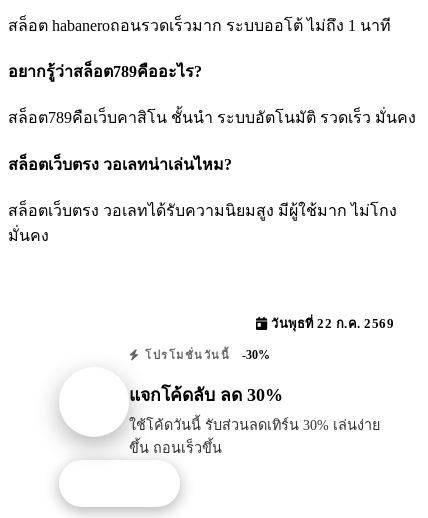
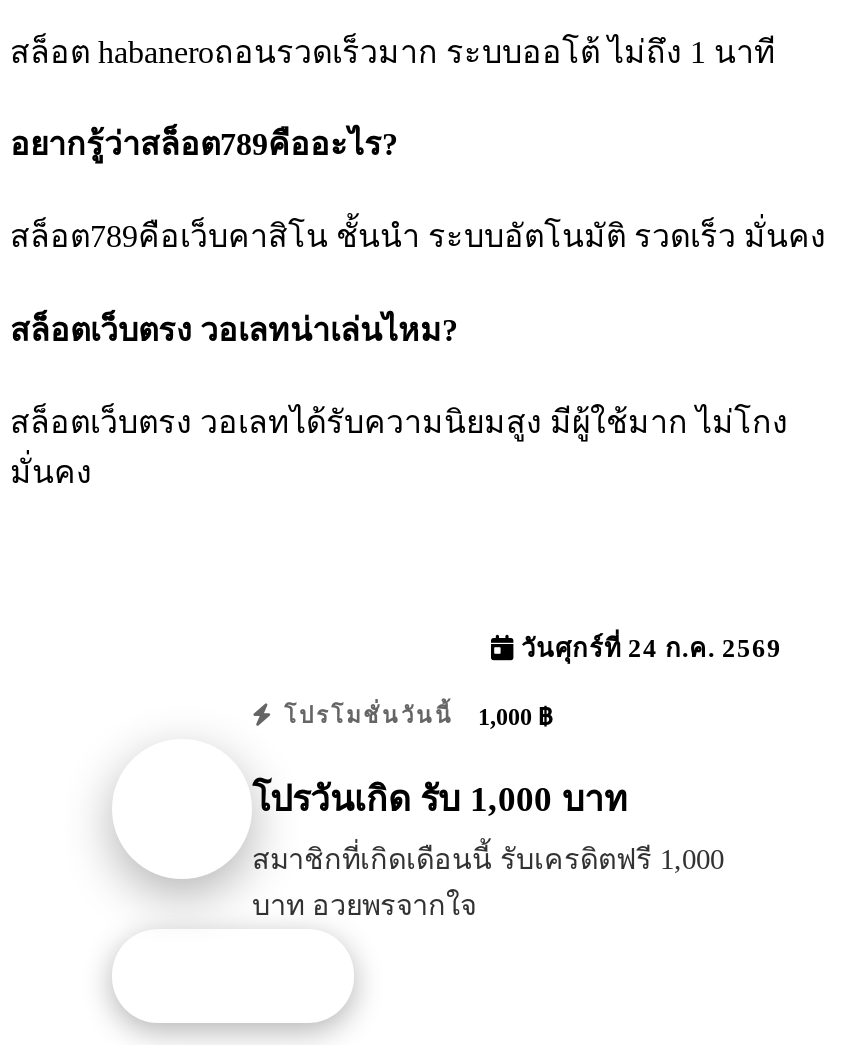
- วันพุธที่ 22 ก.ค. 2569
+ วันศุกร์ที่ 24 ก.ค. 2569

- โปรโมชั่นวันนี้ -30%
+ โปรโมชั่นวันนี้ 1,000 ฿

- แจกโค้ดลับ ลด 30%
+ โปรวันเกิด รับ 1,000 บาท

- ใช้โค้ดวันนี้ รับส่วนลดเทิร์น 30% เล่นง่าย
- ขึ้น ถอนเร็วขึ้น
+ สมาชิกที่เกิดเดือนนี้ รับเครดิตฟรี 1,000
+ บาท อวยพรจากใจ
